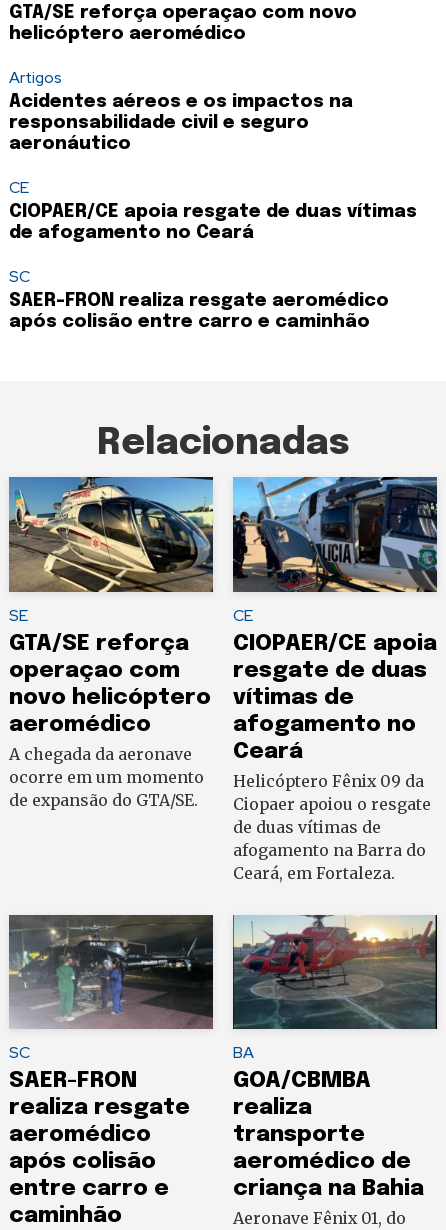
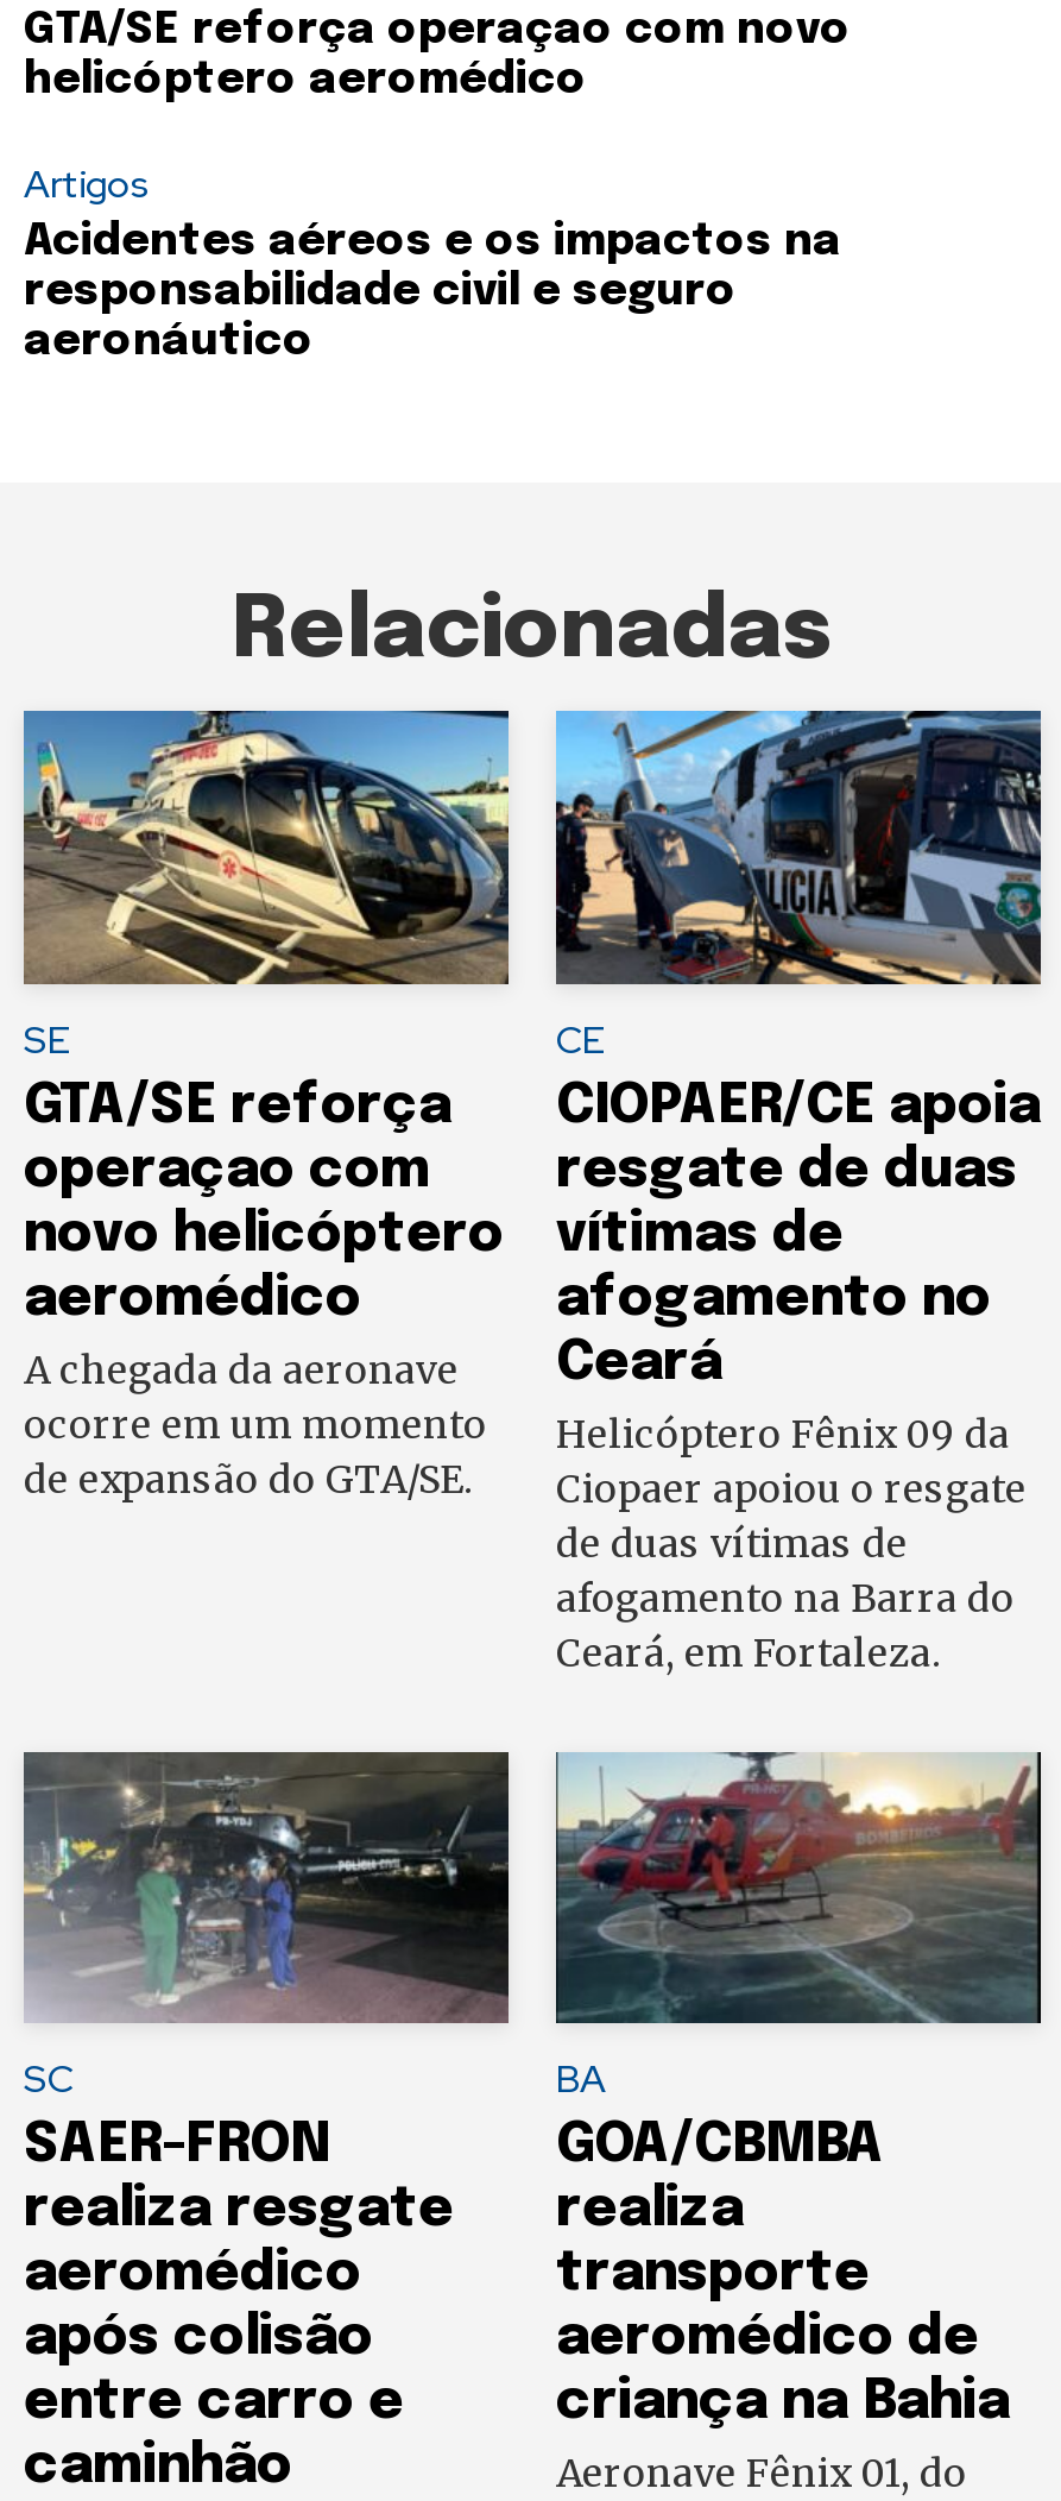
- CE
- CIOPAER/CE apoia resgate de duas vítimas
- de afogamento no Ceará
- SC
- SAER-FRON realiza resgate aeromédico
- após colisão entre carro e caminhão
